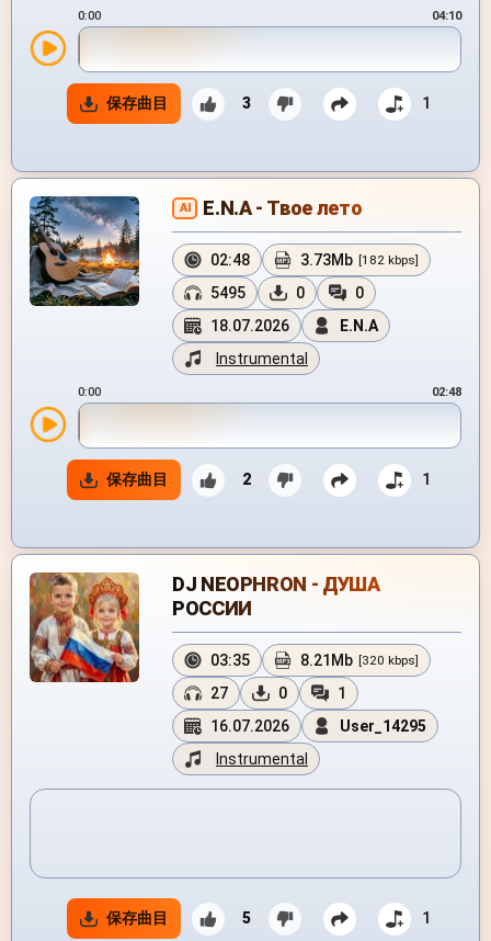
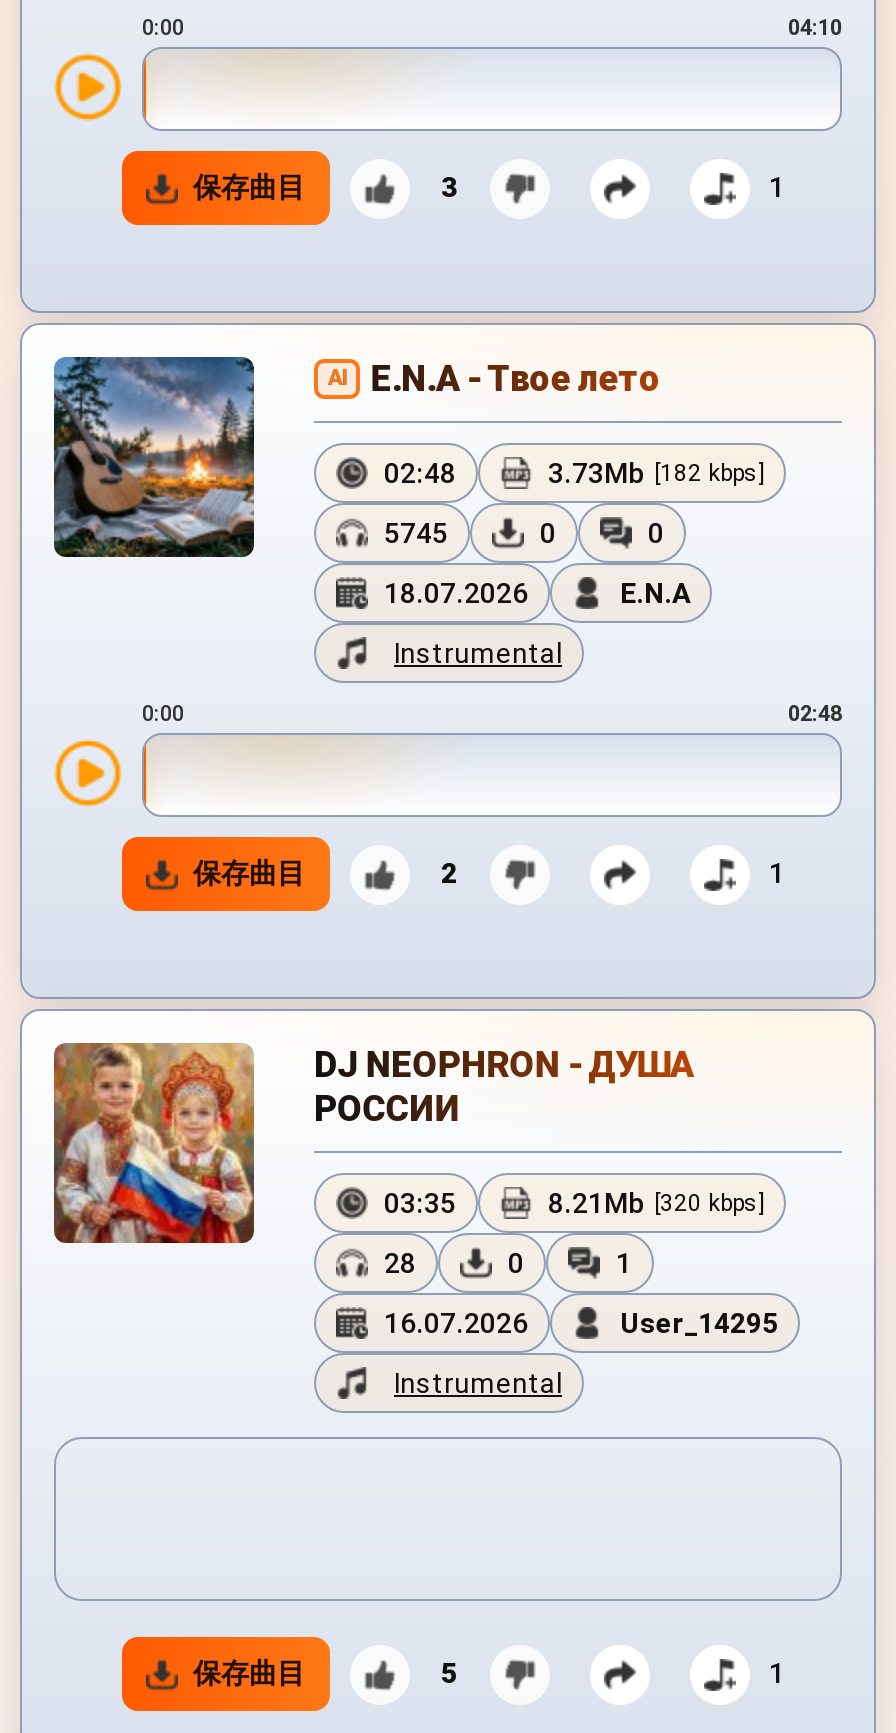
- 5495
+ 5745

- 27
+ 28
